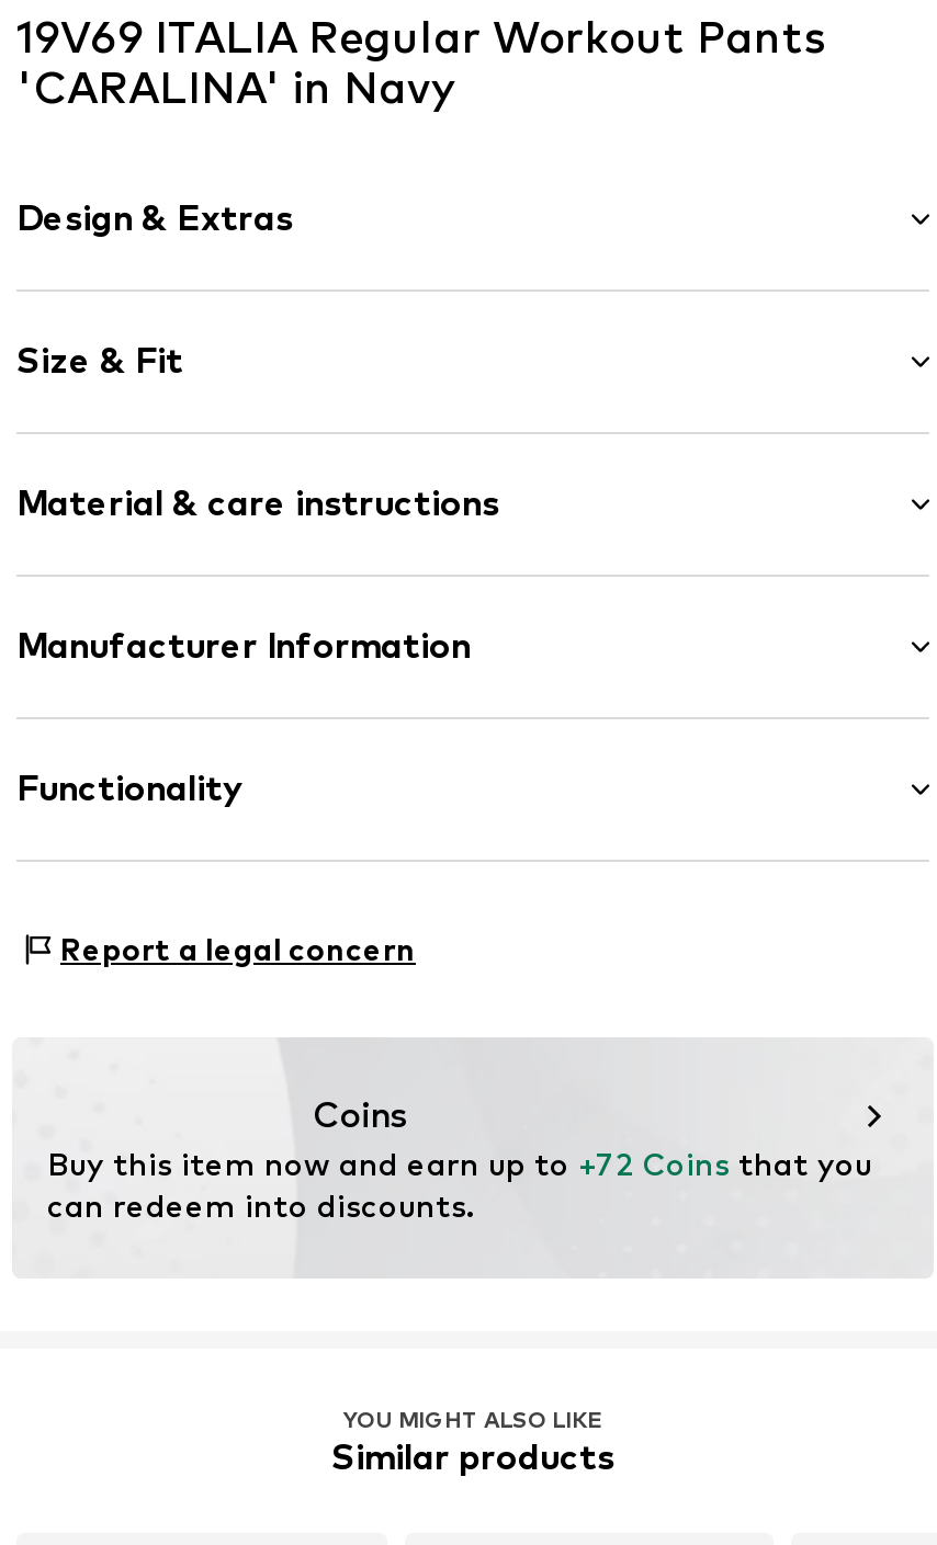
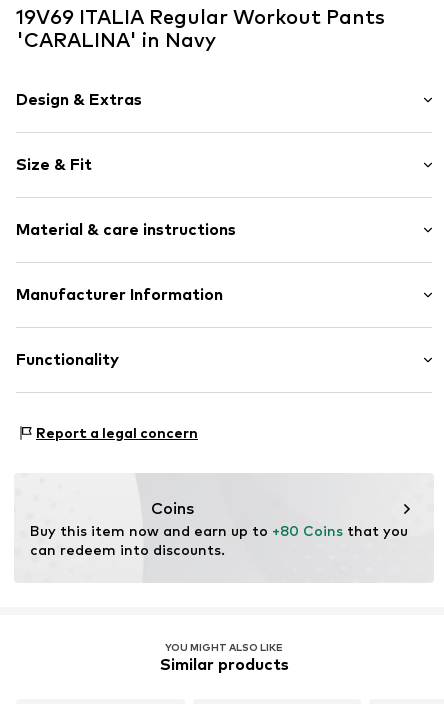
- Buy this item now and earn up to +72 Coins that you
+ Buy this item now and earn up to +80 Coins that you
